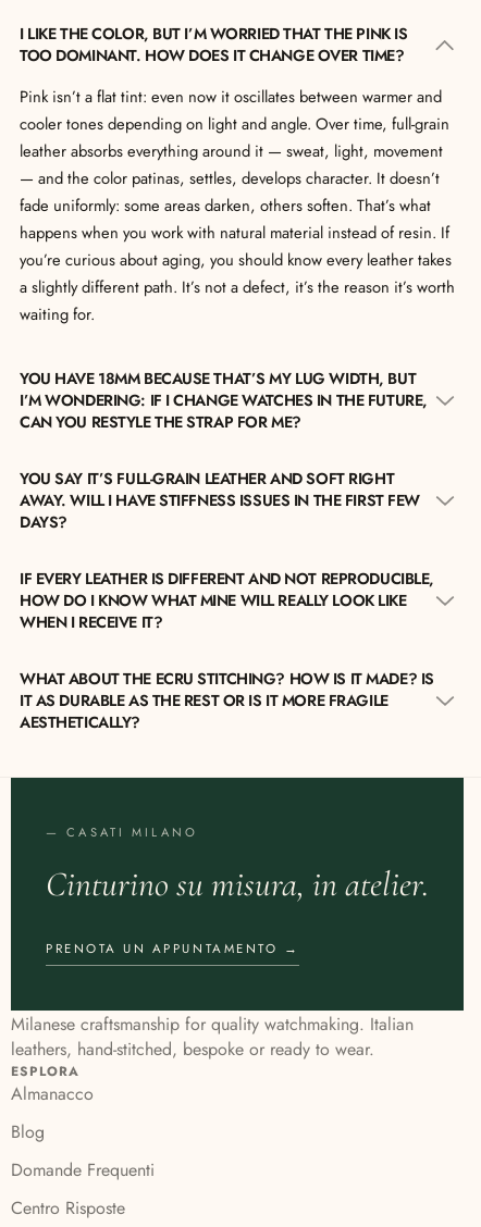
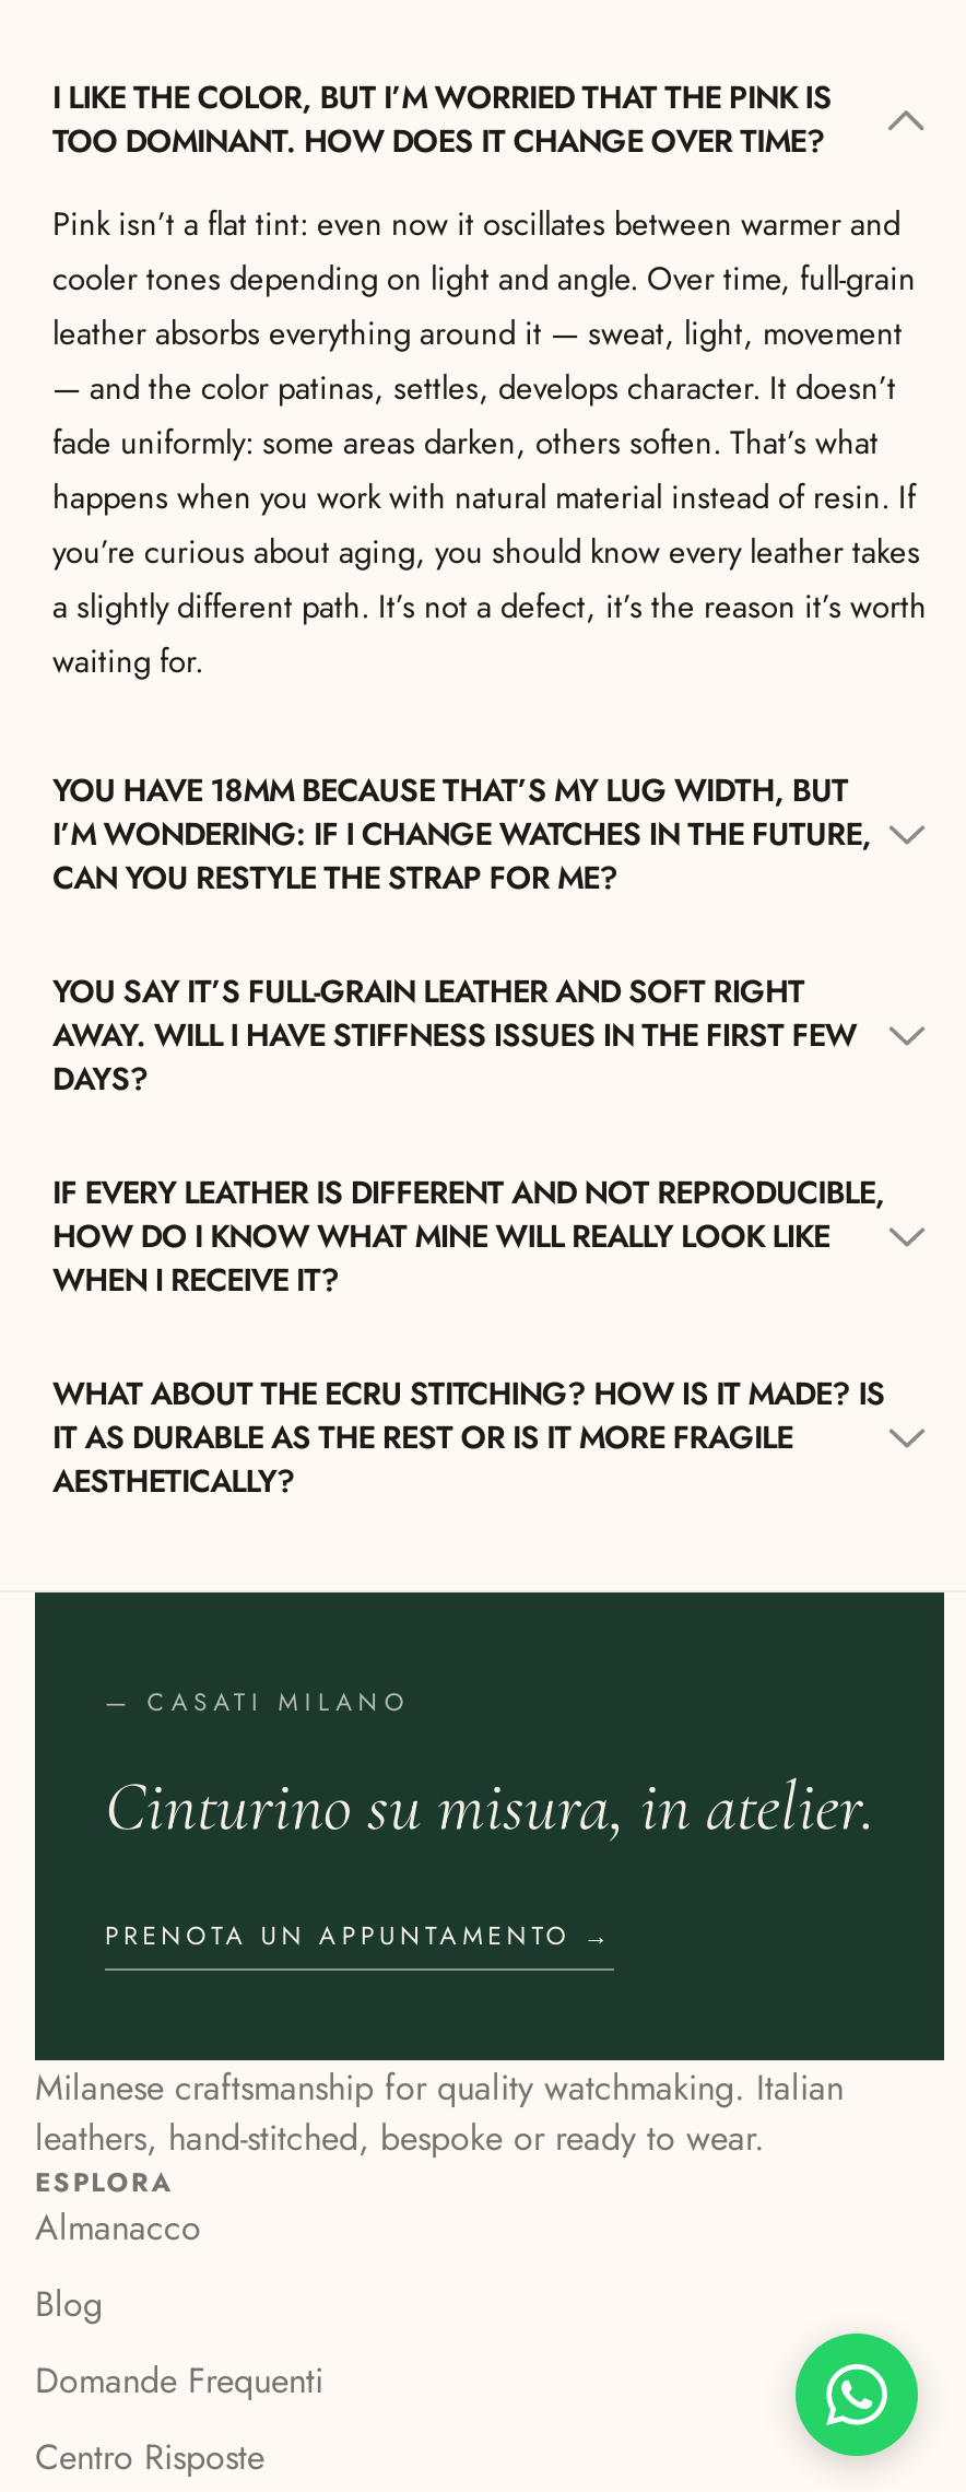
+ [image]
